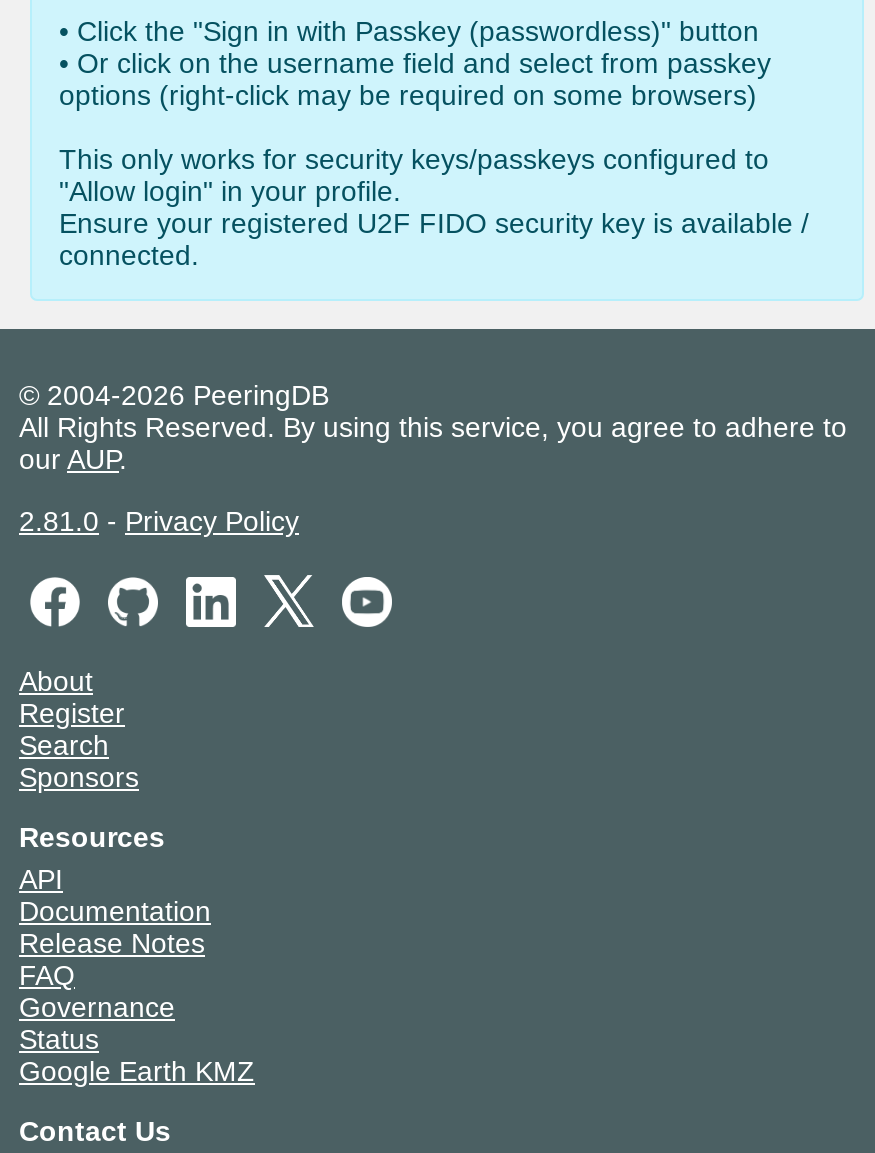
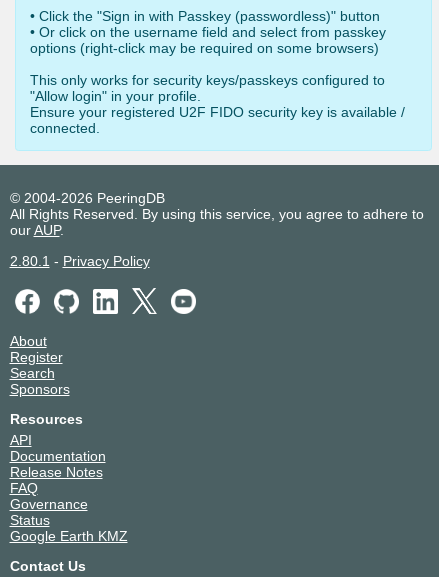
- 2.81.0 - Privacy Policy
+ 2.80.1 - Privacy Policy
